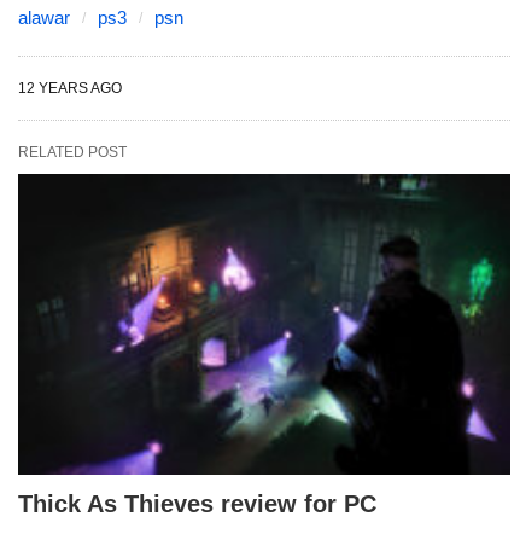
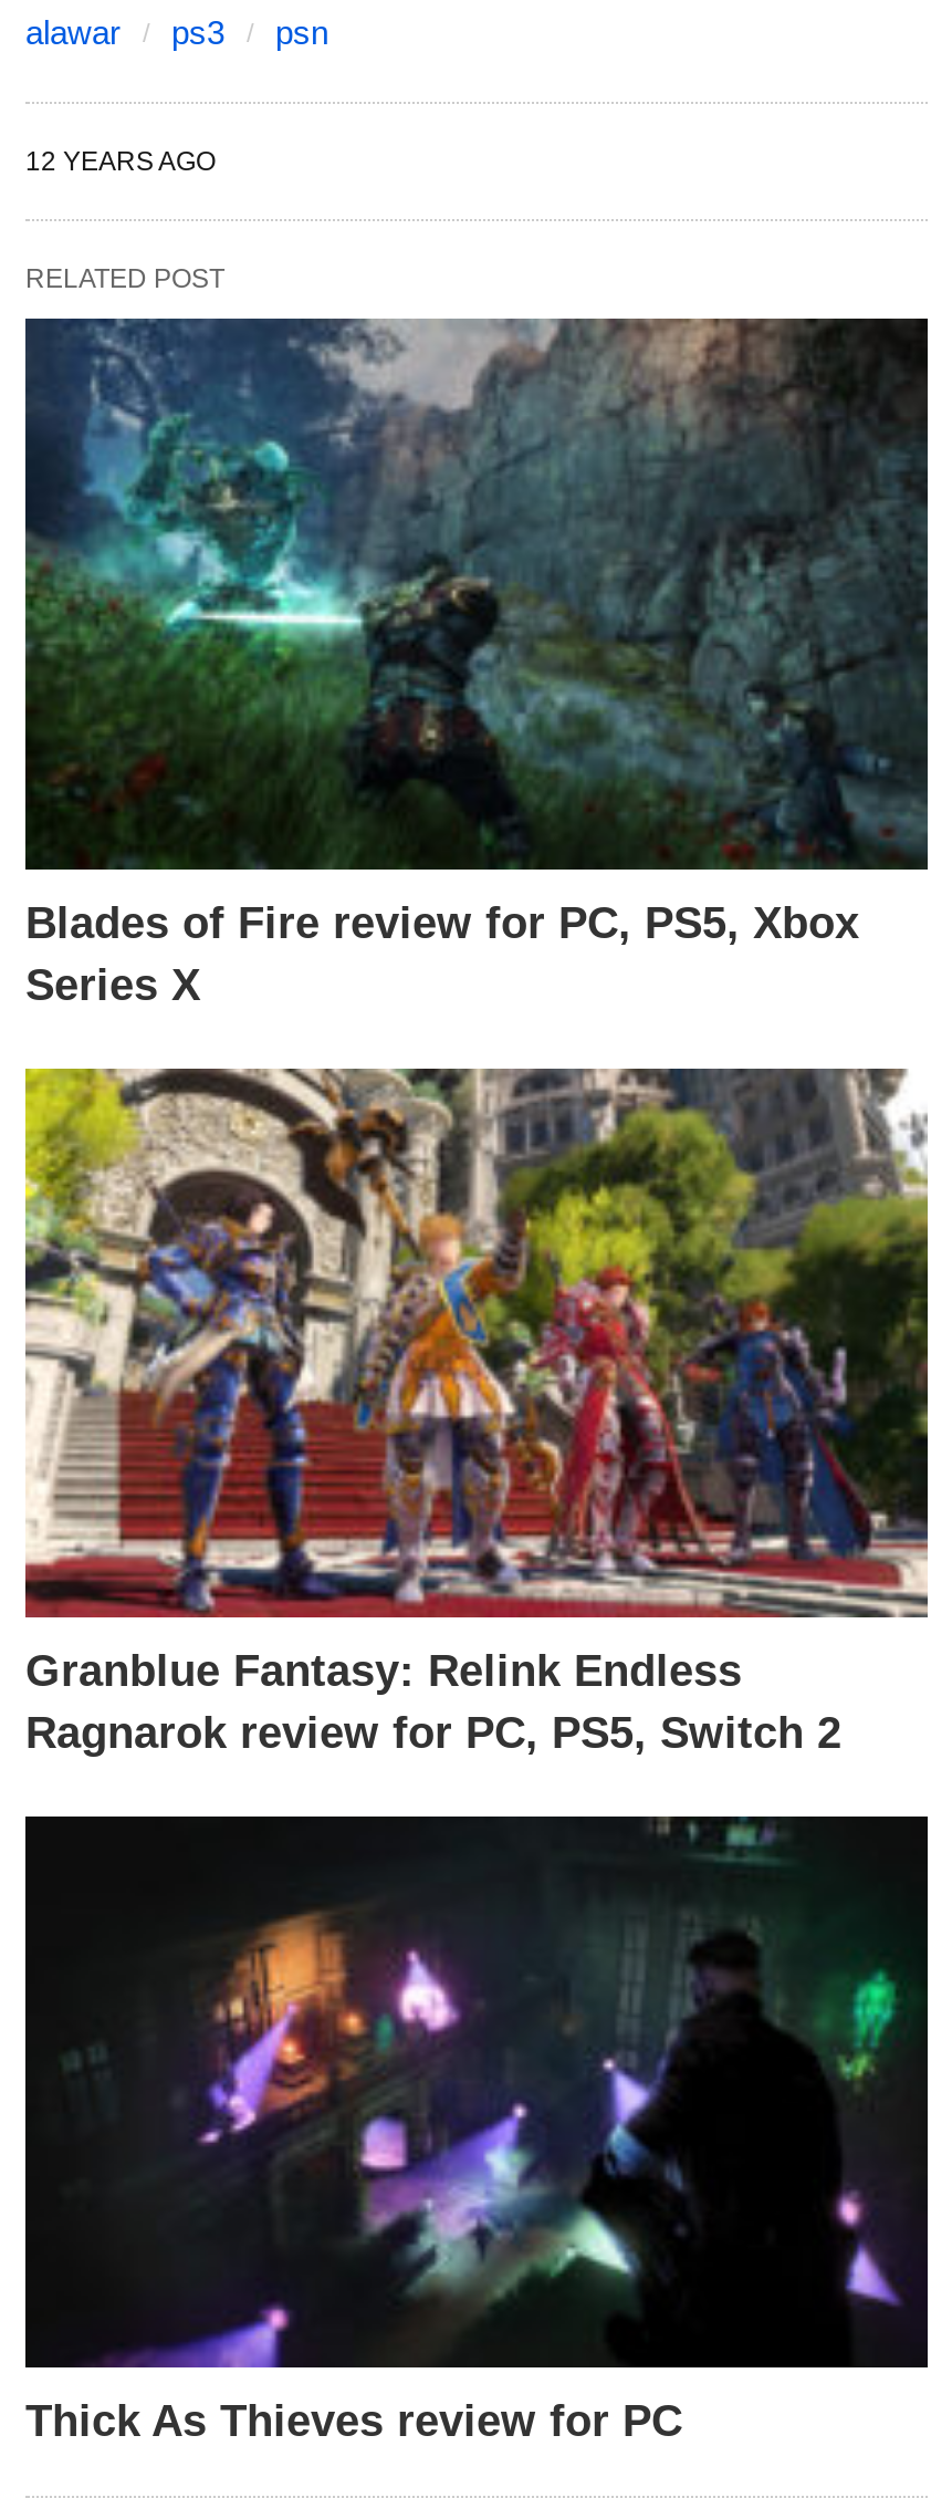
+ [image]
+ Granblue Fantasy: Relink Endless
+ Ragnarok review for PC, PS5, Switch 2

+ [image]
+ Blades of Fire review for PC, PS5, Xbox
+ Series X
